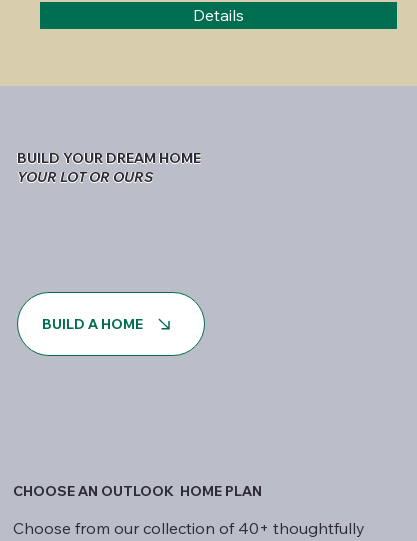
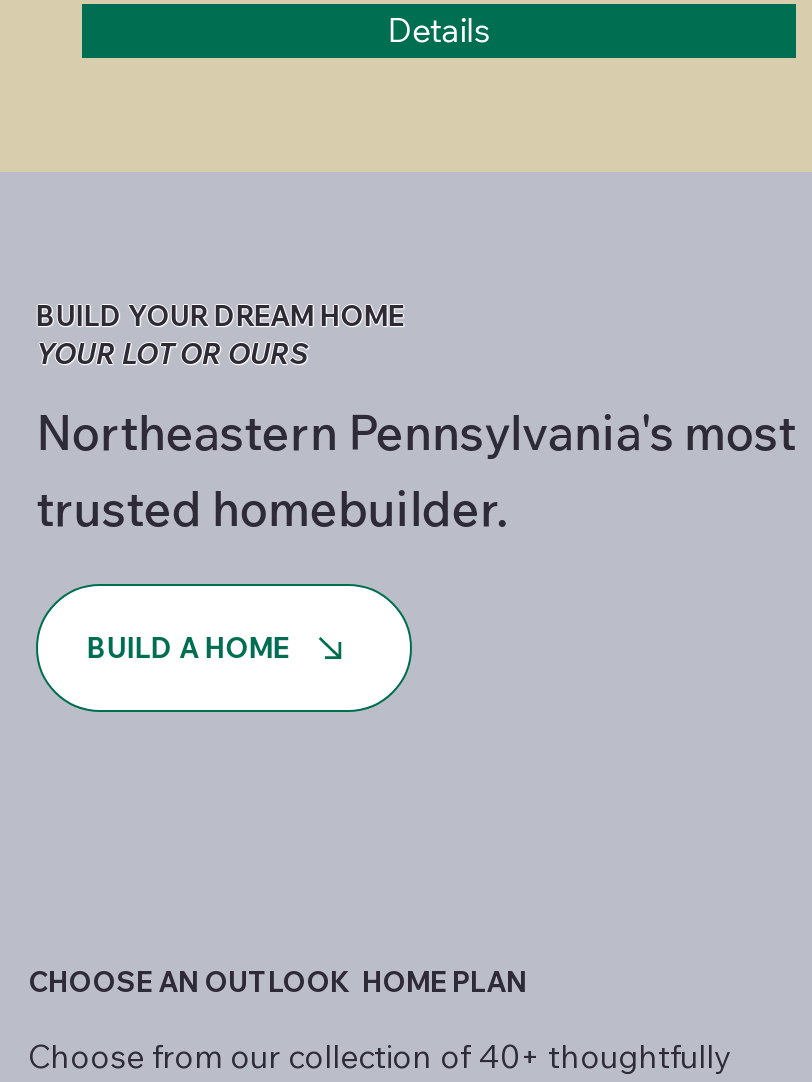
+ Northeastern Pennsylvania's most
+ trusted homebuilder.
